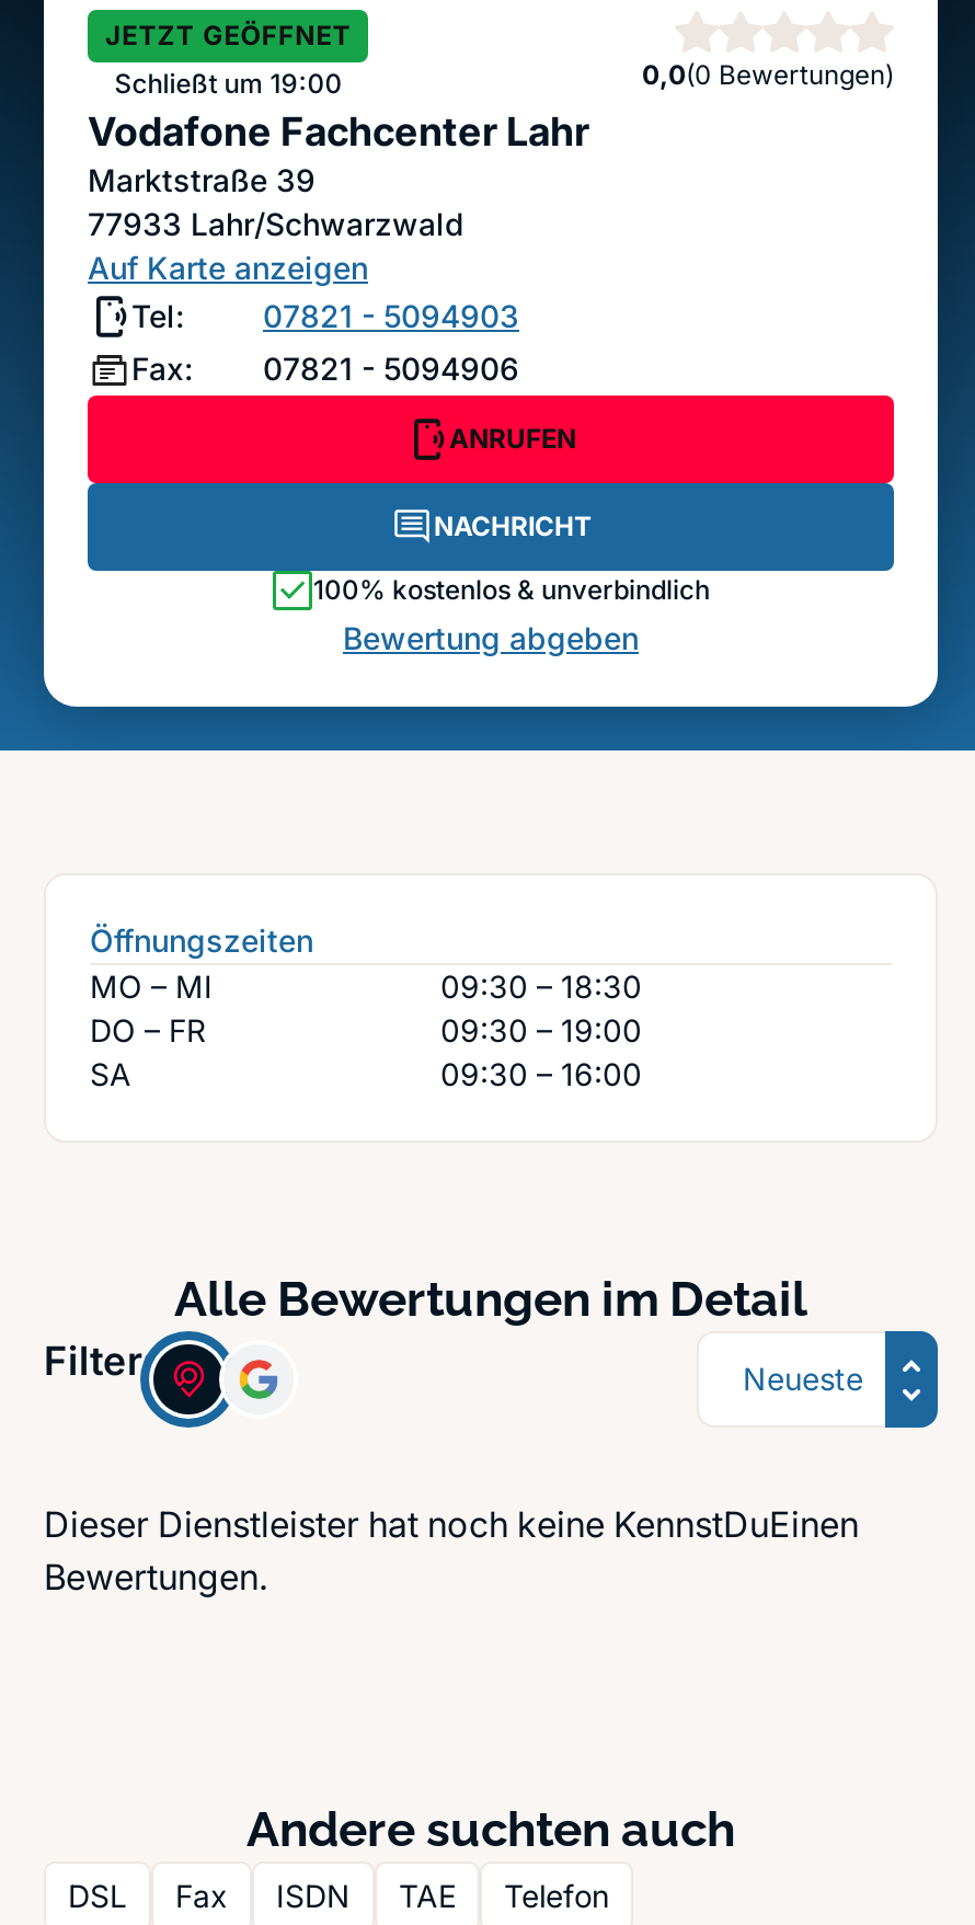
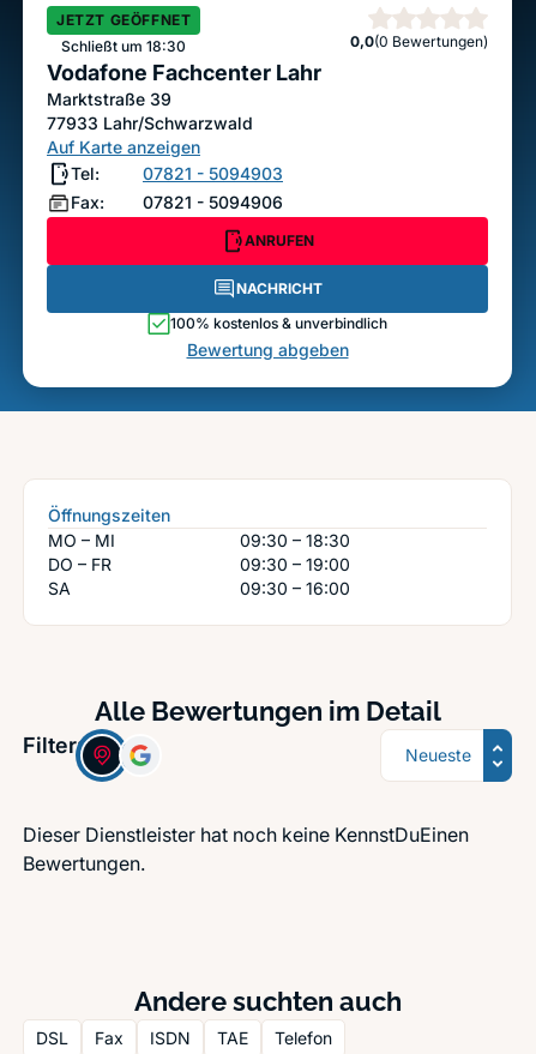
- Schließt um 19:00
+ Schließt um 18:30
